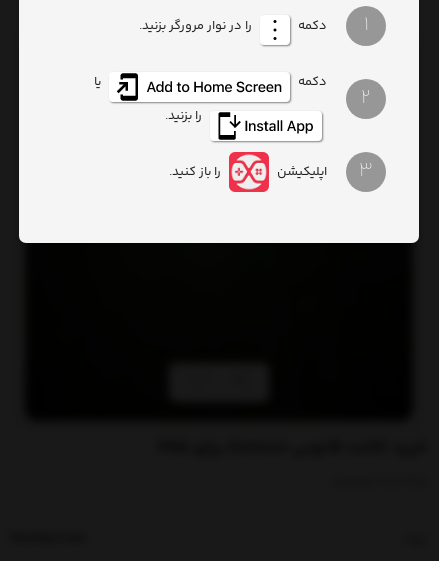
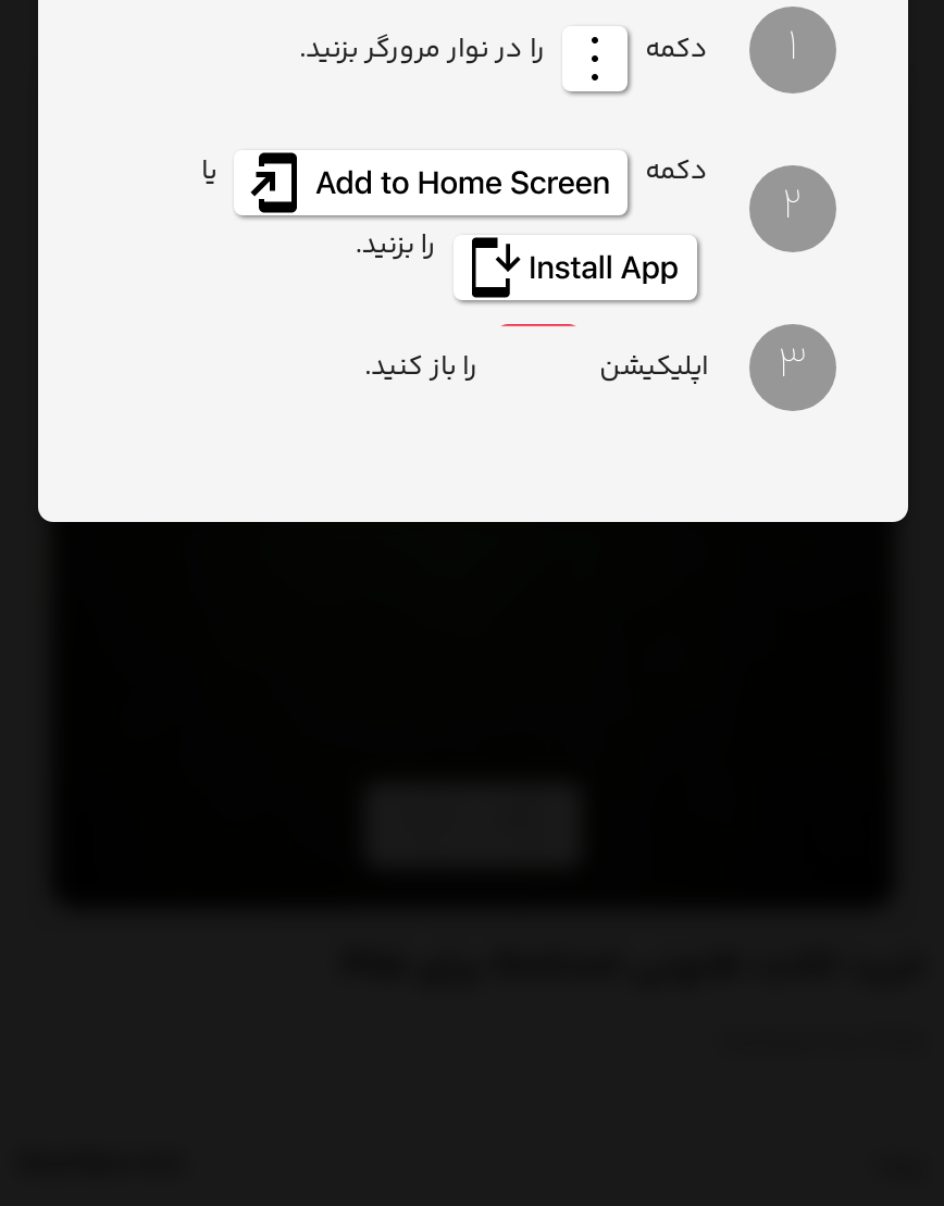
- [image]
